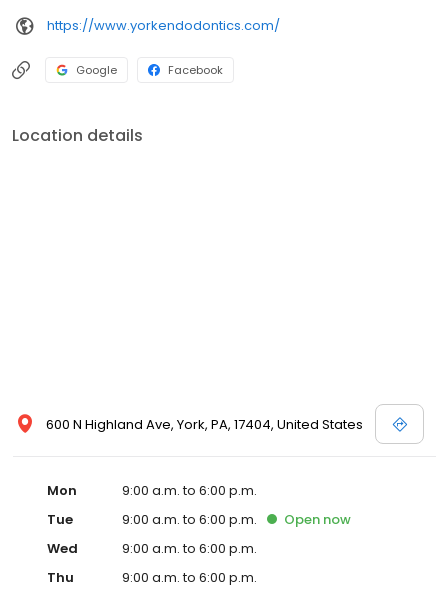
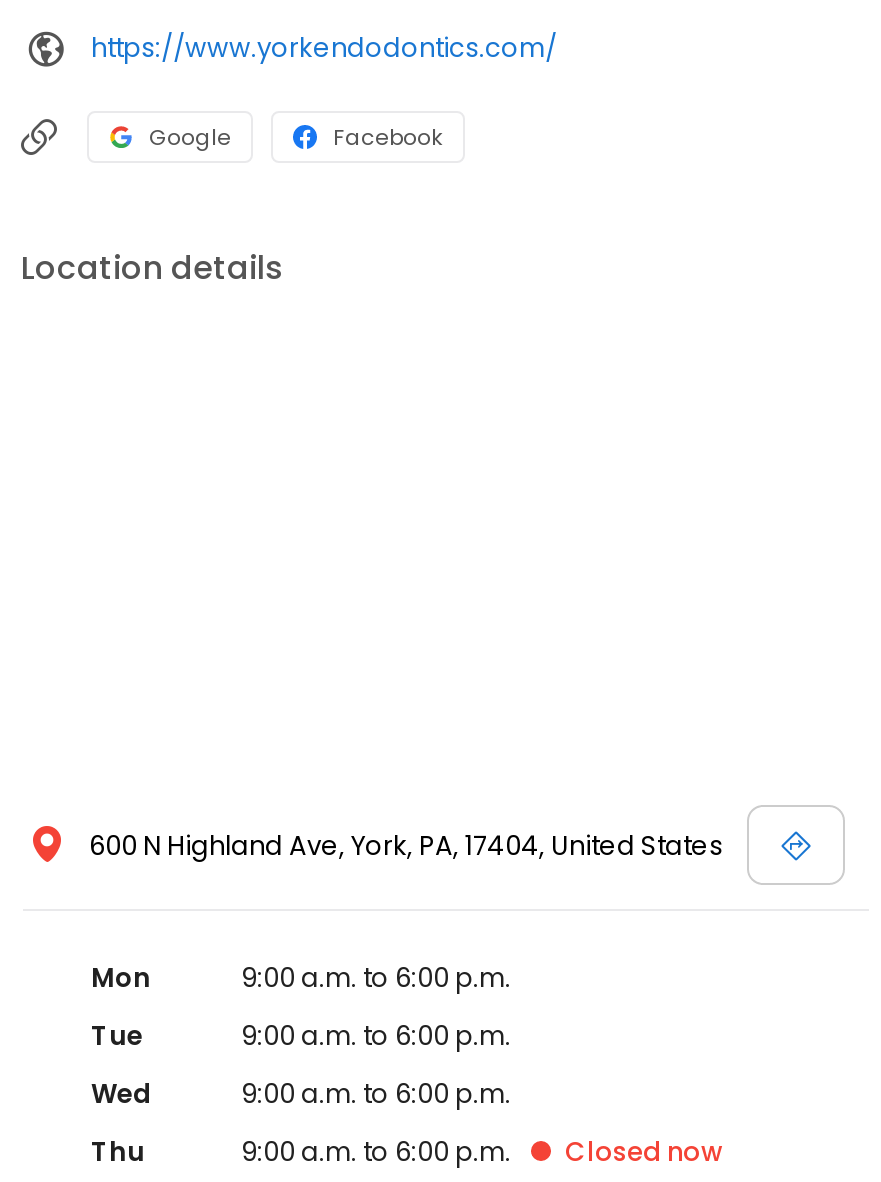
- Open now

+ Closed now
